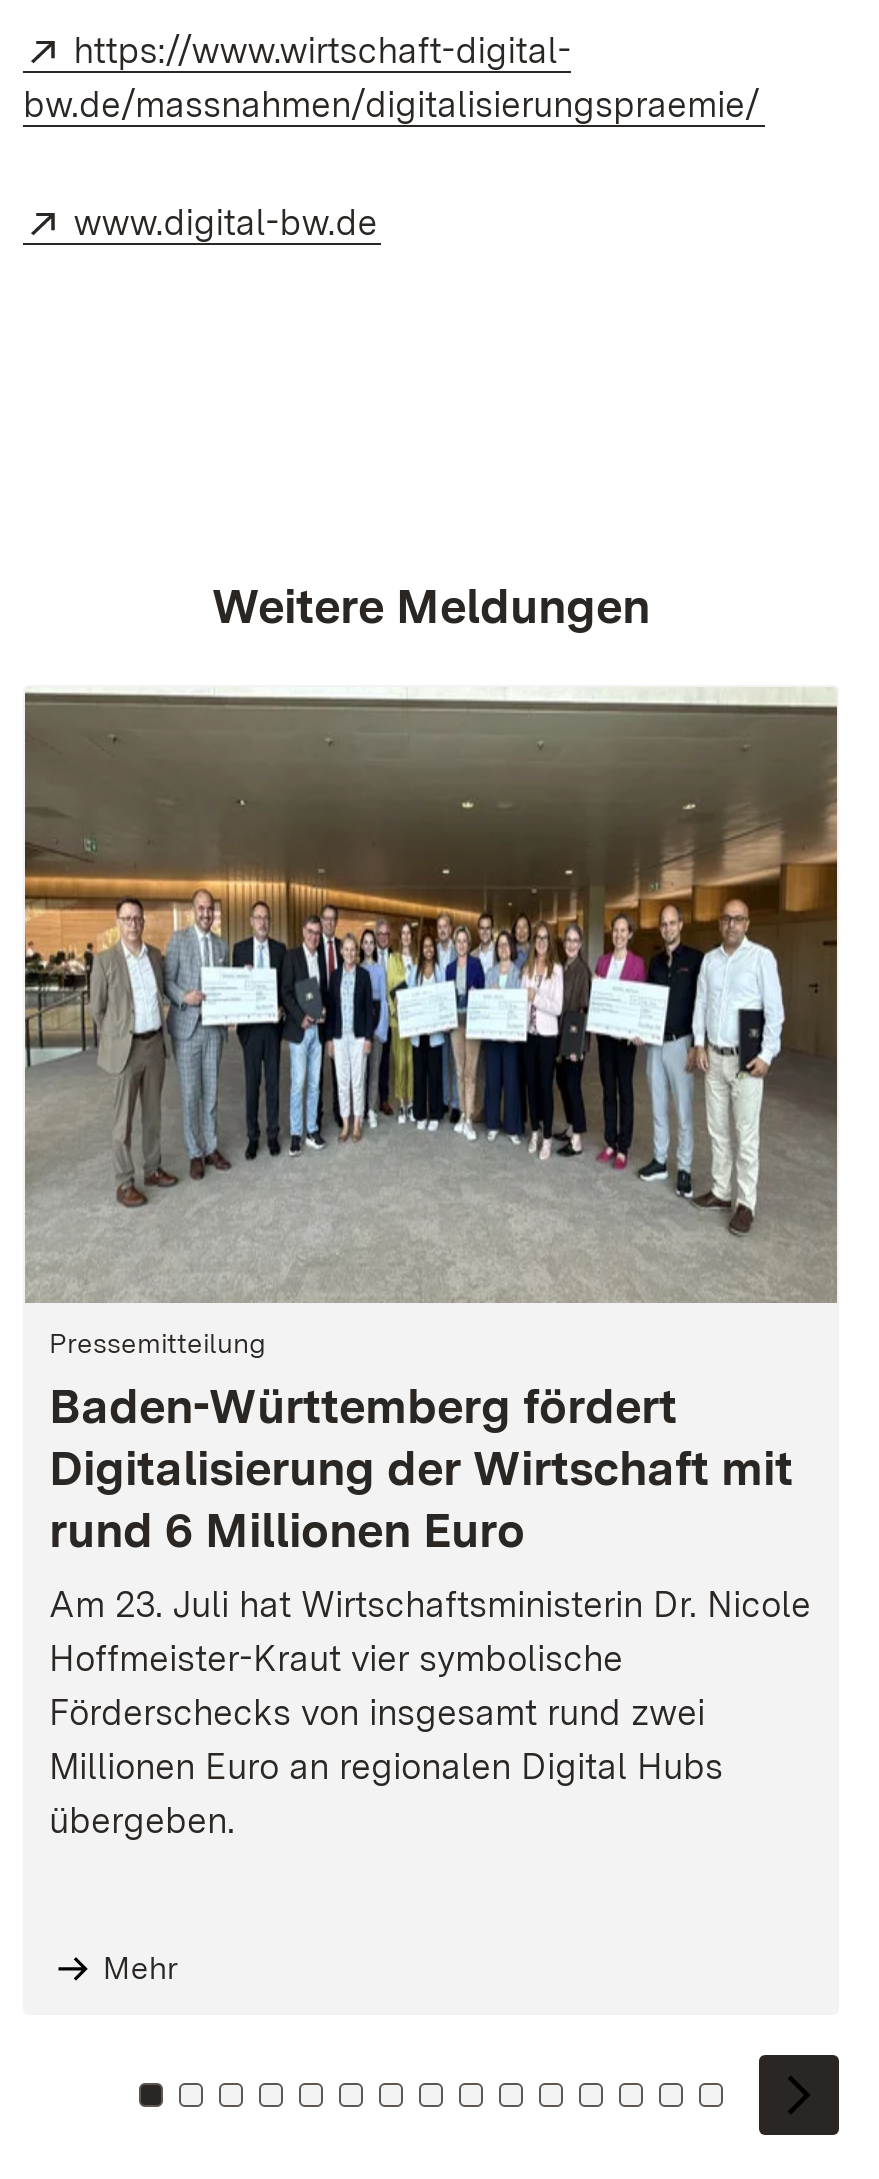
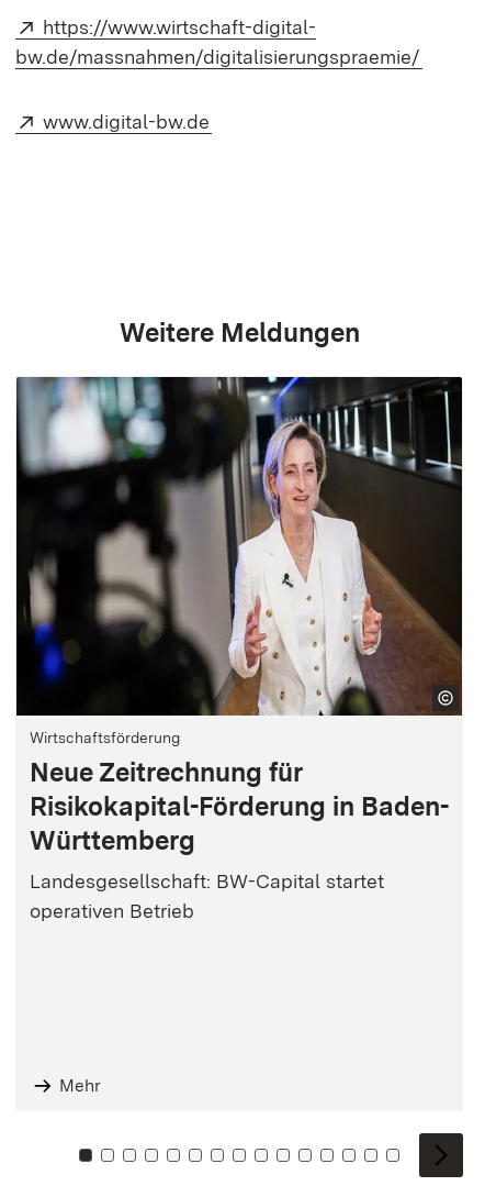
- [image]
- Pressemitteilung
- Baden-Württemberg fördert
- Digitalisierung der Wirtschaft mit
- rund 6 Millionen Euro
- Am 23. Juli hat Wirtschaftsministerin Dr. Nicole
- Hoffmeister-Kraut vier symbolische
- Förderschecks von insgesamt rund zwei
- Millionen Euro an regionalen Digital Hubs
- übergeben.
+ [image]
+ Wirtschaftsförderung
+ Neue Zeitrechnung für
+ Risikokapital-Förderung in Baden-
+ Württemberg
+ Landesgesellschaft: BW-Capital startet
+ operativen Betrieb
